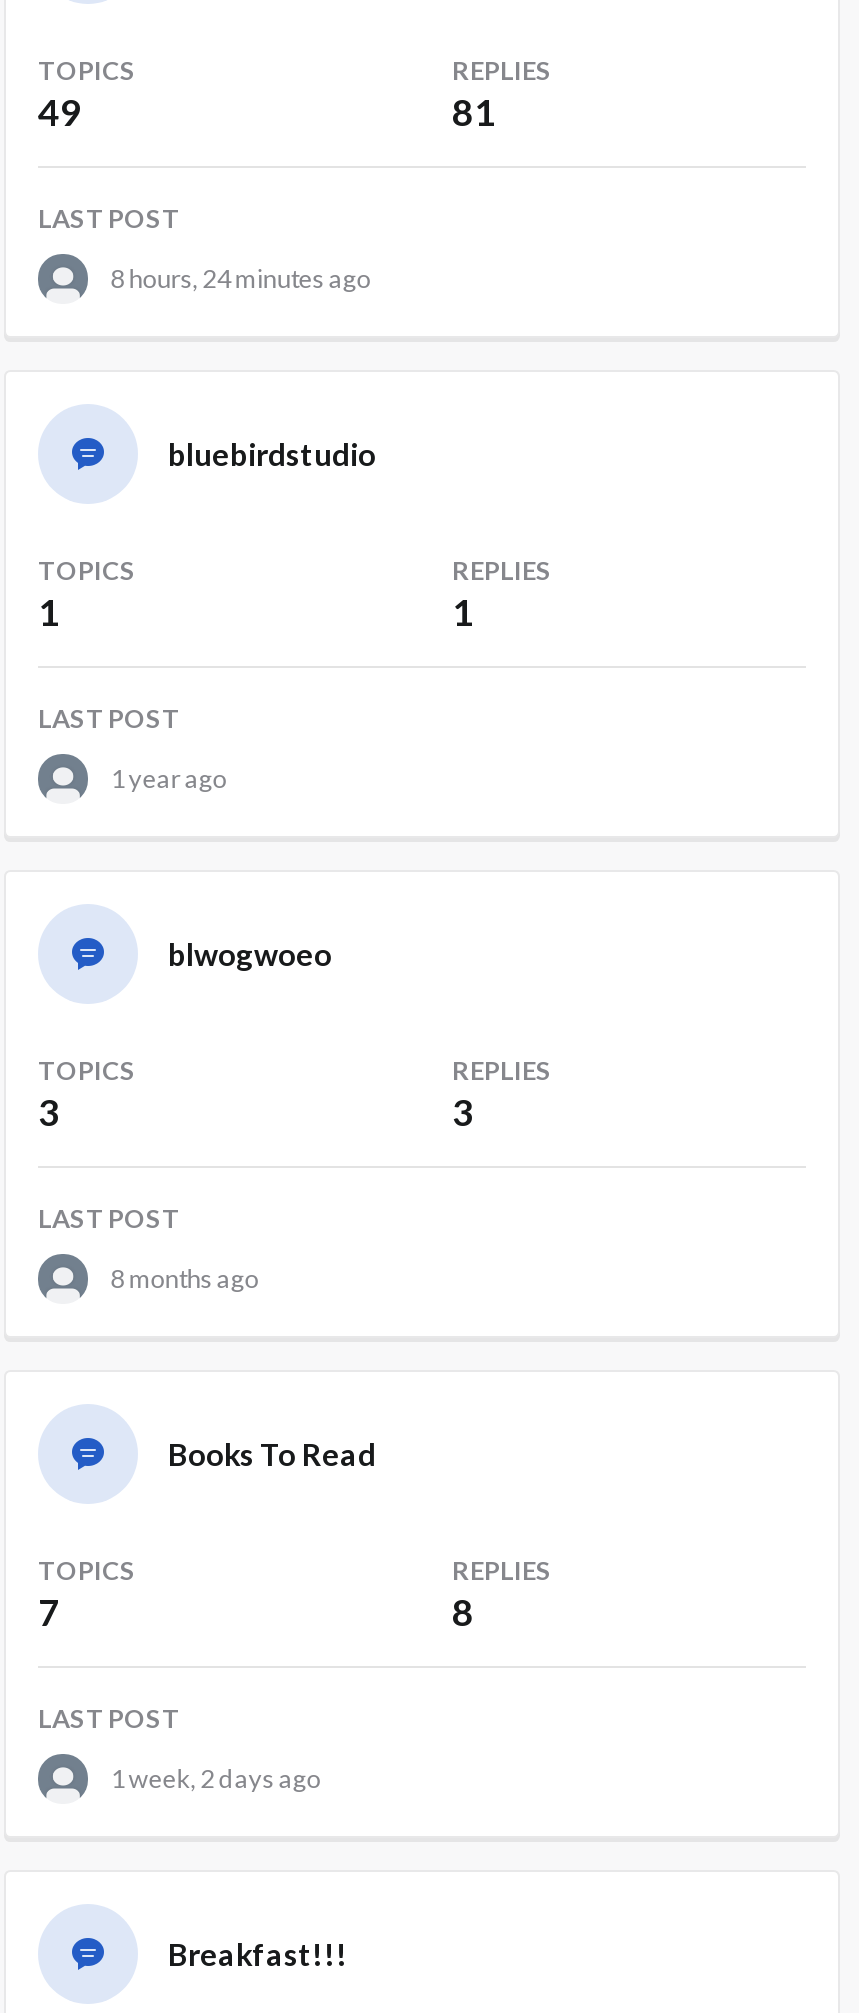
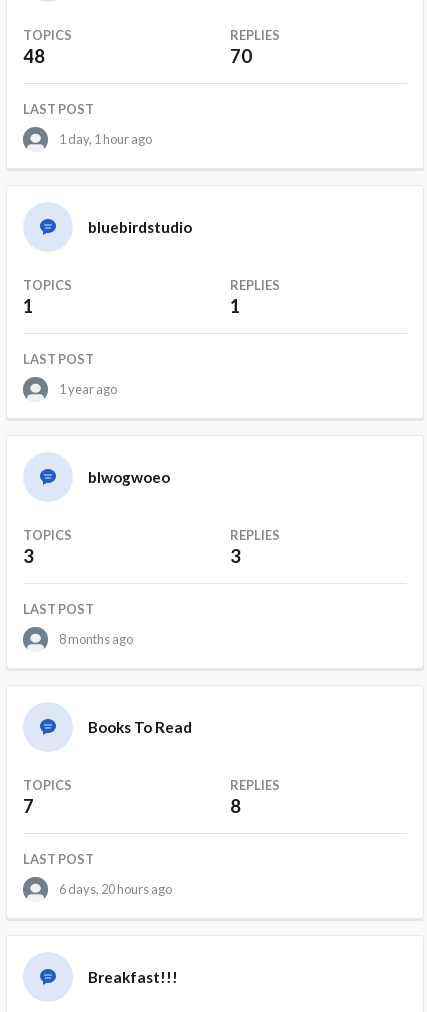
- 49
+ 48

- 81
+ 70

- 8 hours, 24 minutes ago
+ 1 day, 1 hour ago

- 1 week, 2 days ago
+ 6 days, 20 hours ago
